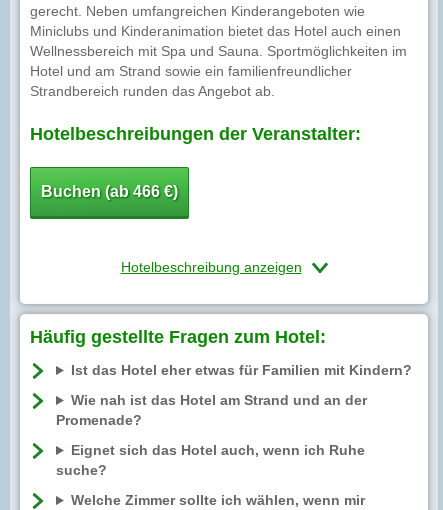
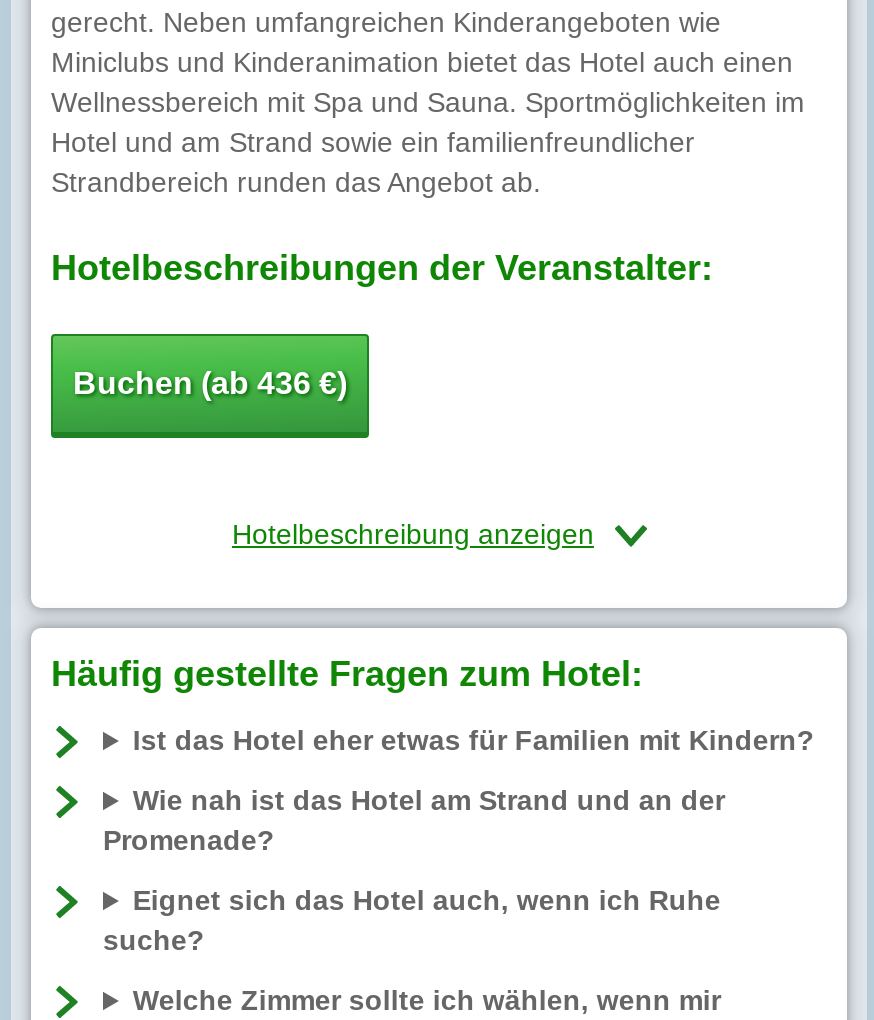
- Buchen (ab 466 €)
+ Buchen (ab 436 €)
